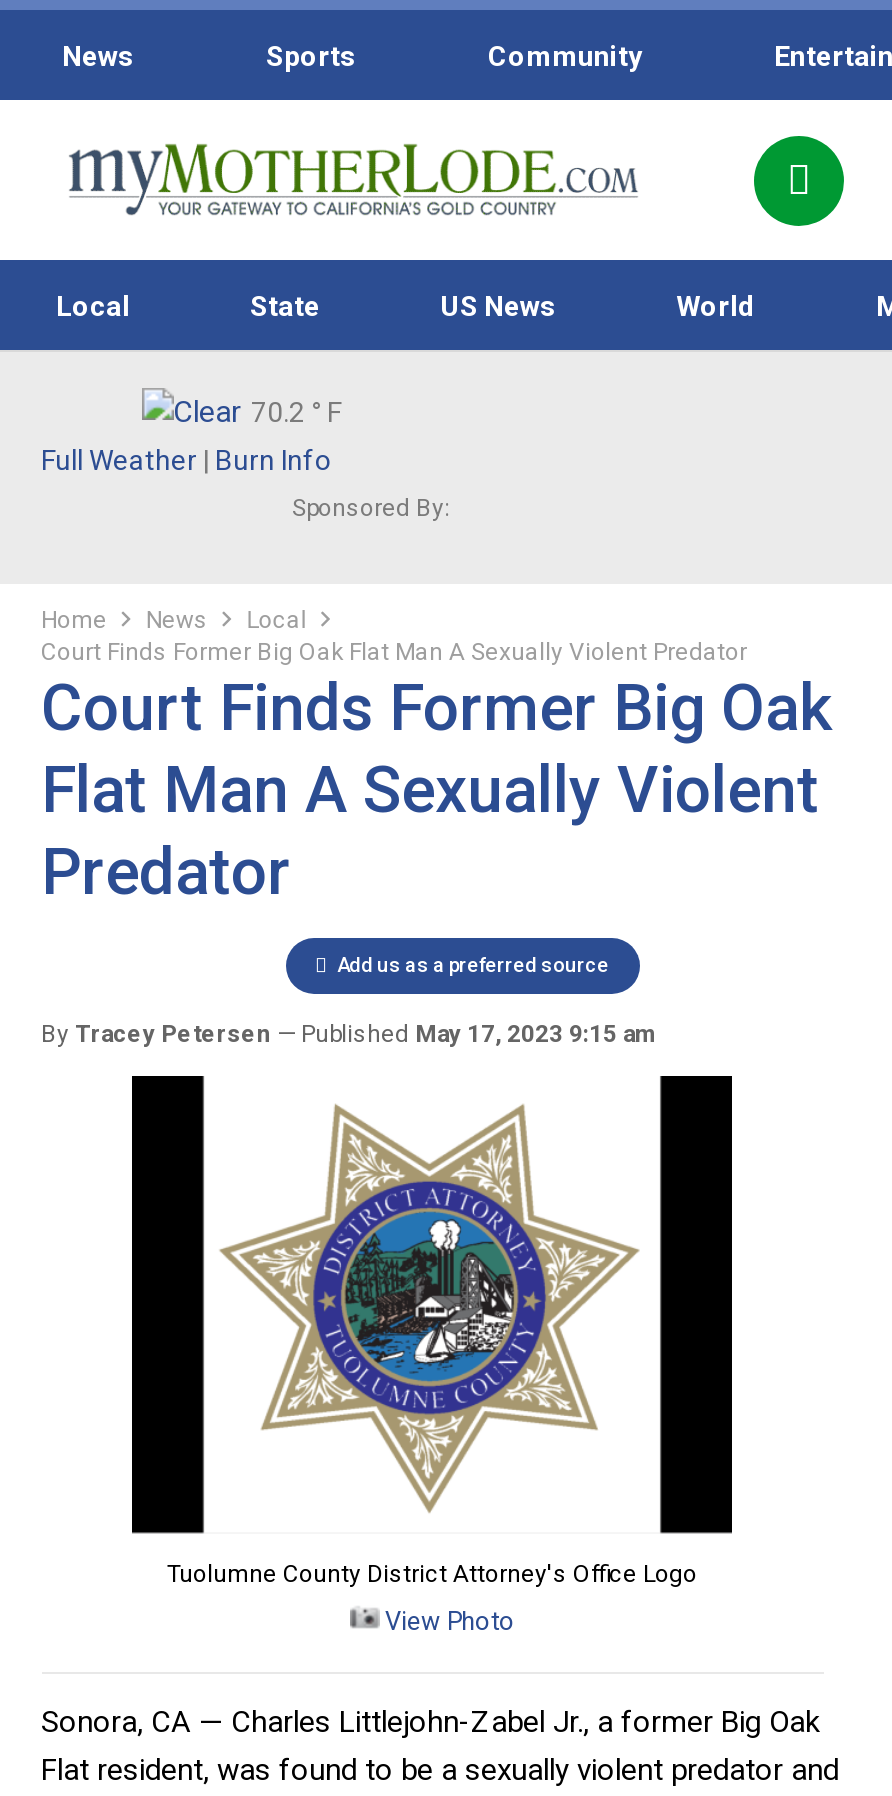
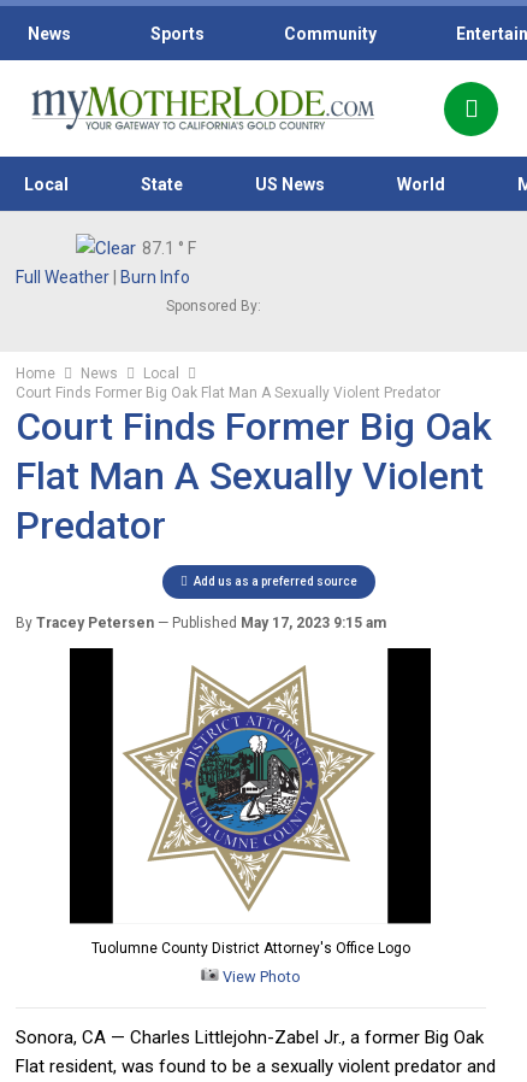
- 70.2 ° F
+ 87.1 ° F
